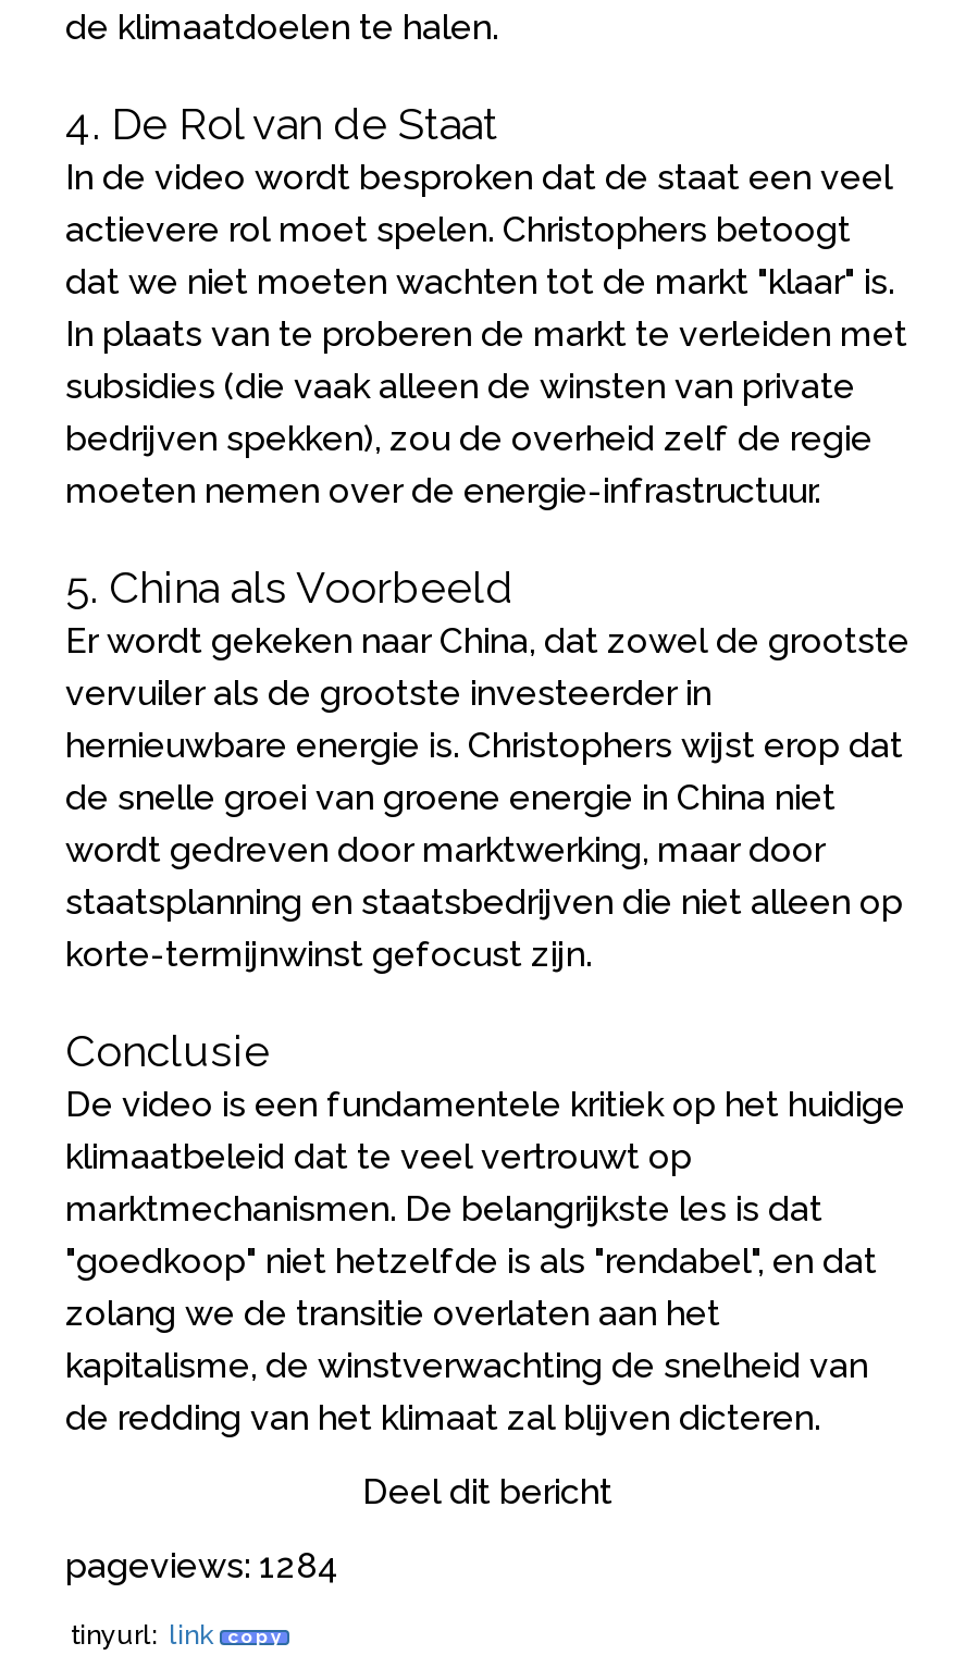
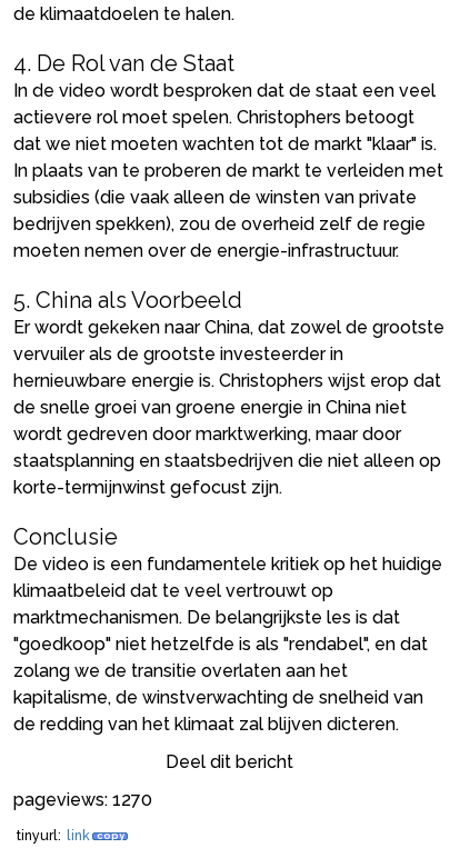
- pageviews: 1284
+ pageviews: 1270
